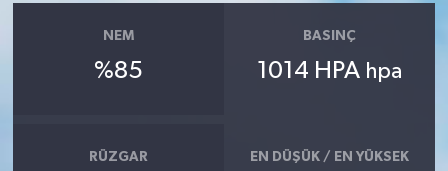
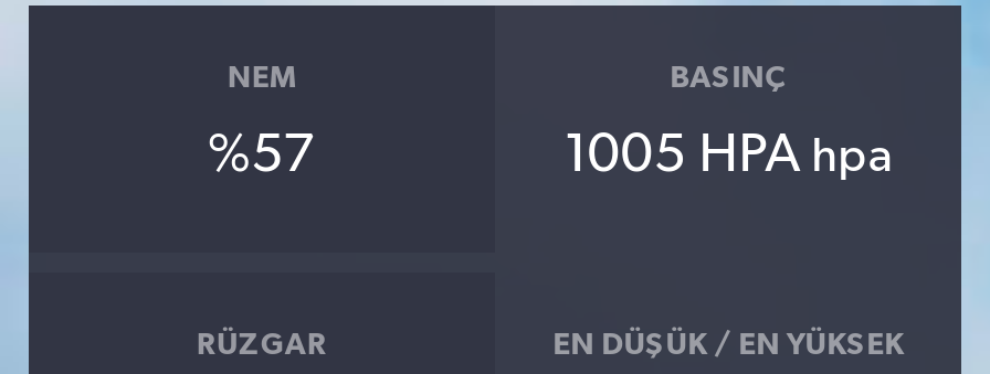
- %85
+ %57

- 1014 HPA hpa
+ 1005 HPA hpa
